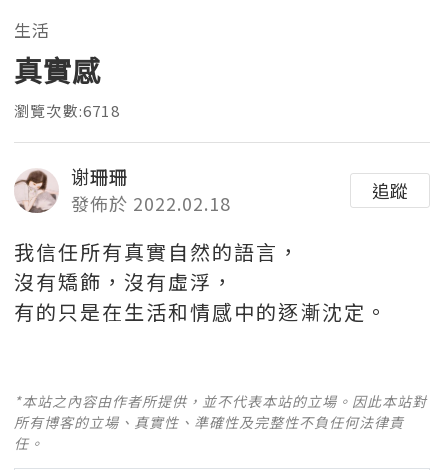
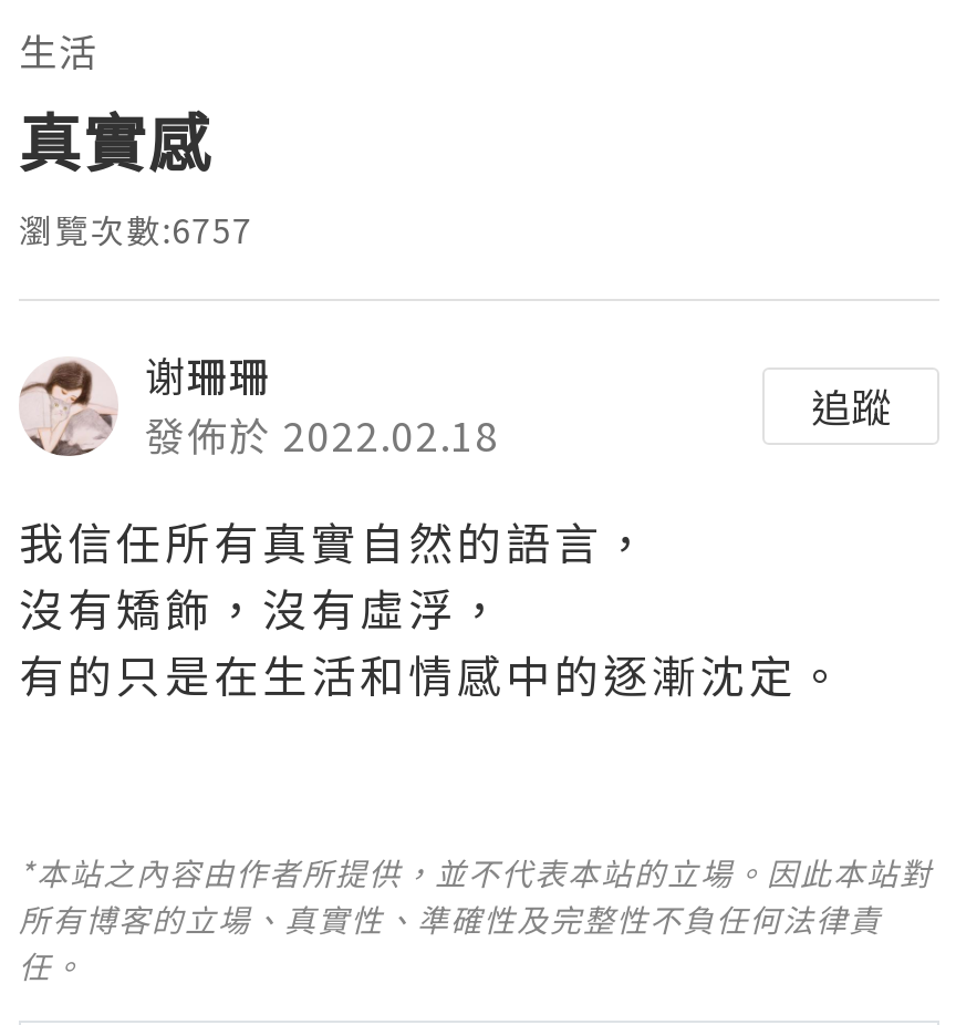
- 瀏覽次數:6718
+ 瀏覽次數:6757
